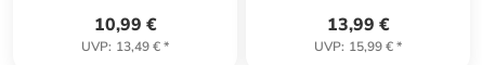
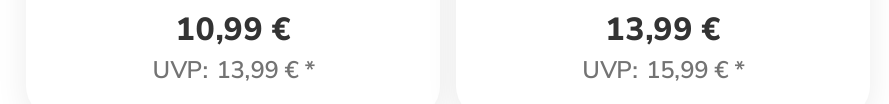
- UVP: 13,49 €*
+ UVP: 13,99 €*
